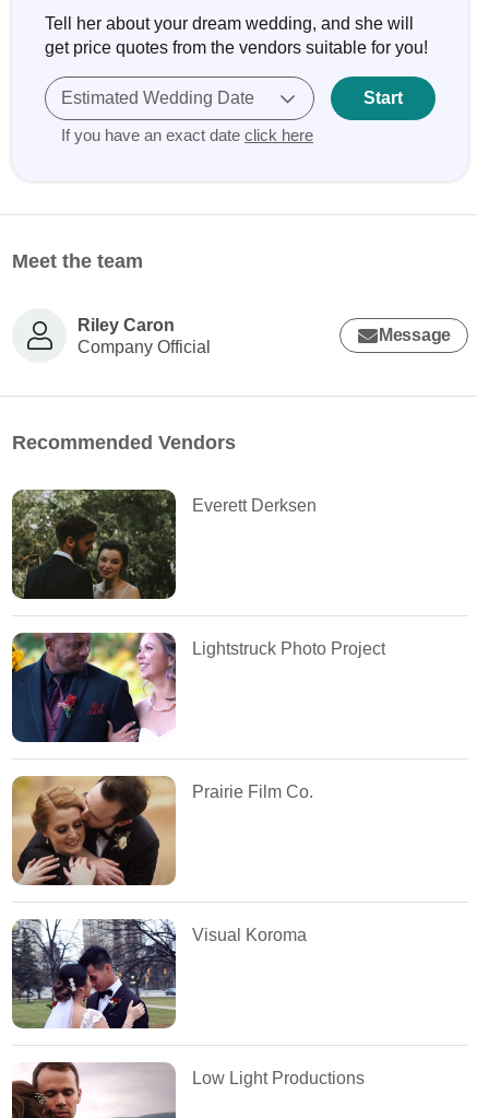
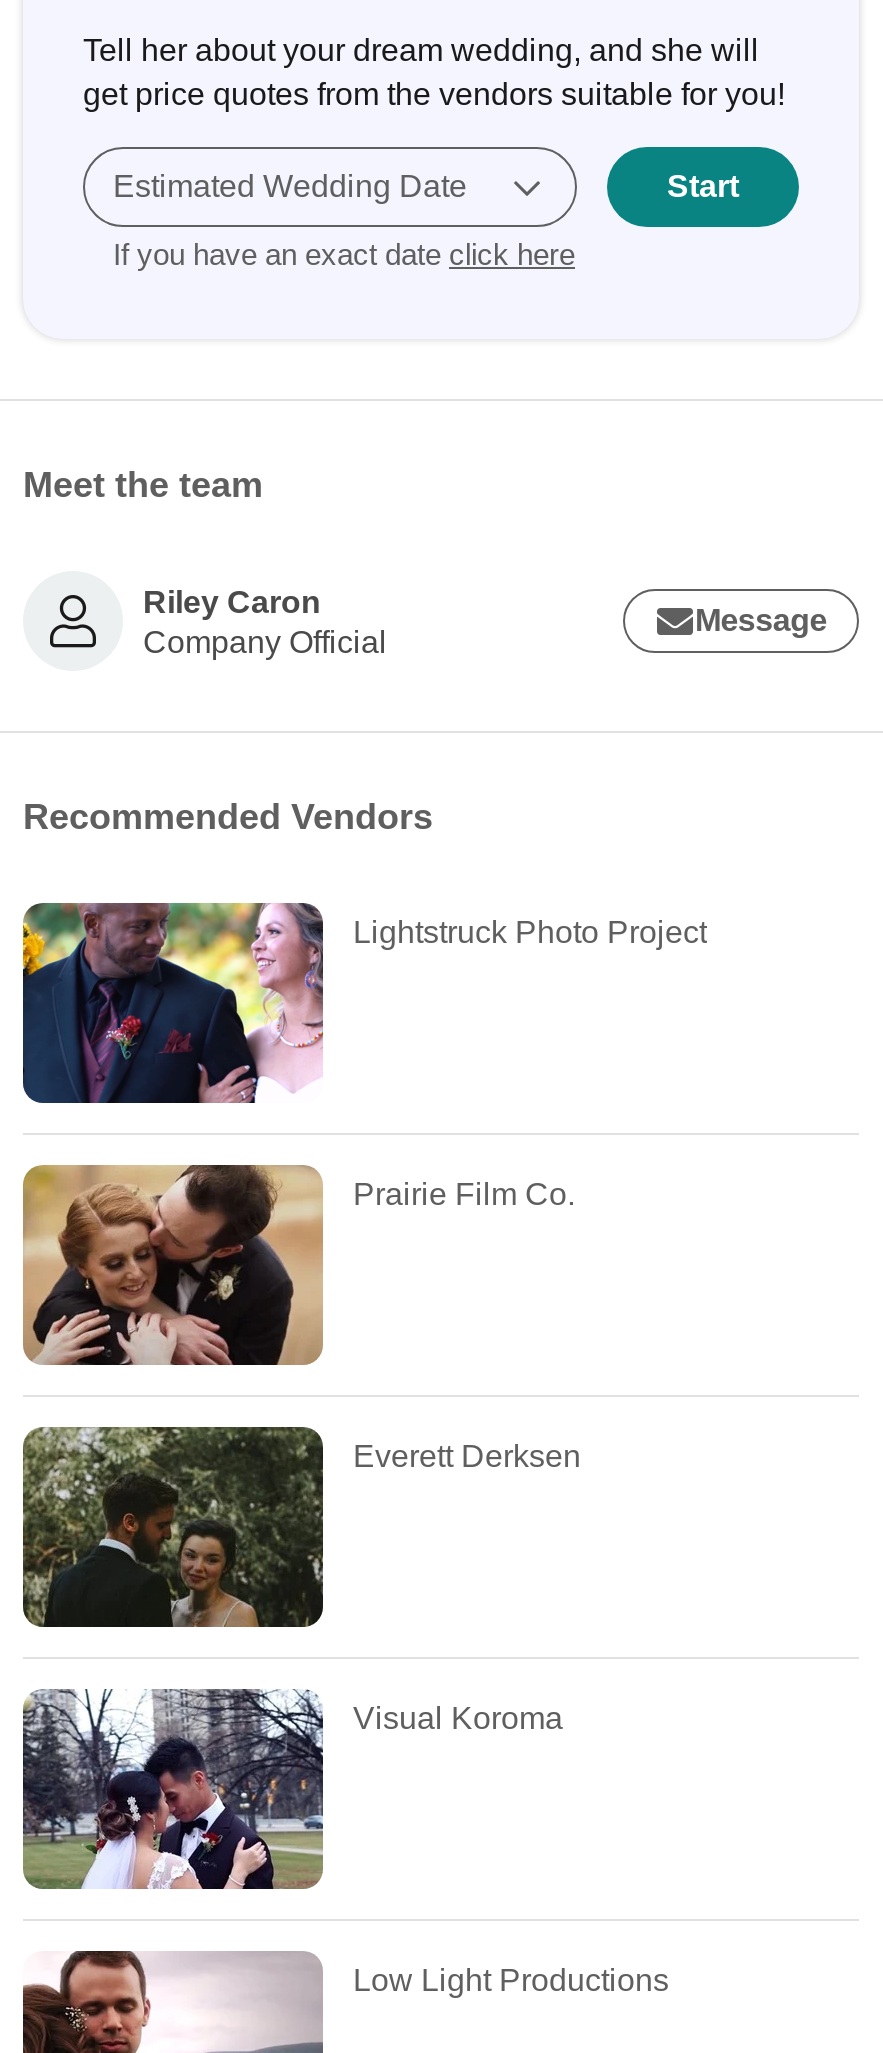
moved down: [image] | Everett Derksen

moved up: [image] | Lightstruck Photo Project | Prairie Film Co.

moved up: [image]
